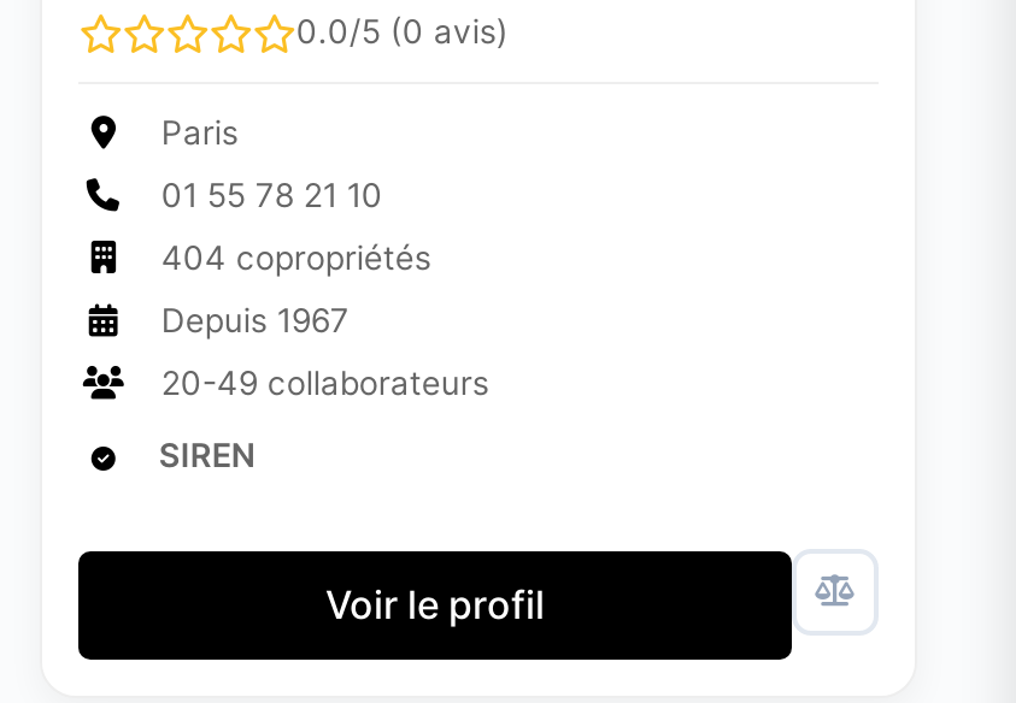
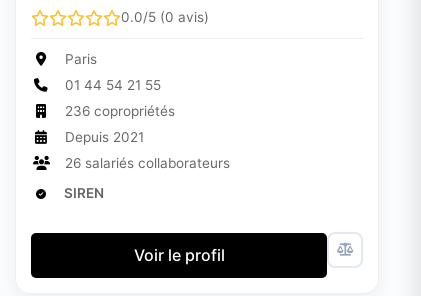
- 01 55 78 21 10
+ 01 44 54 21 55

- 404 copropriétés
+ 236 copropriétés

- Depuis 1967
+ Depuis 2021

- 20-49 collaborateurs
+ 26 salariés collaborateurs
